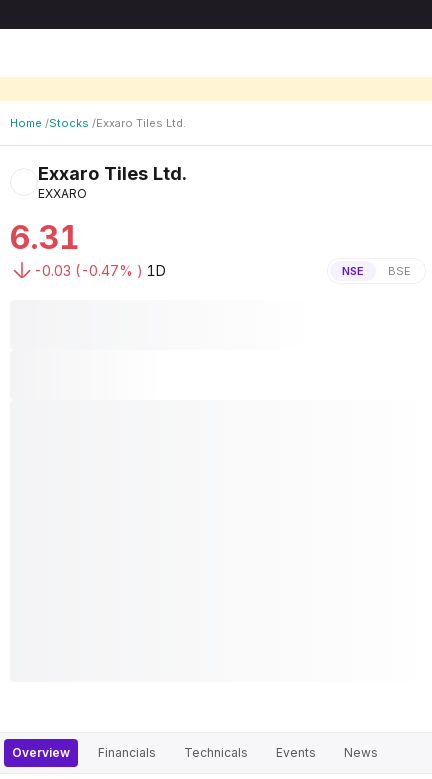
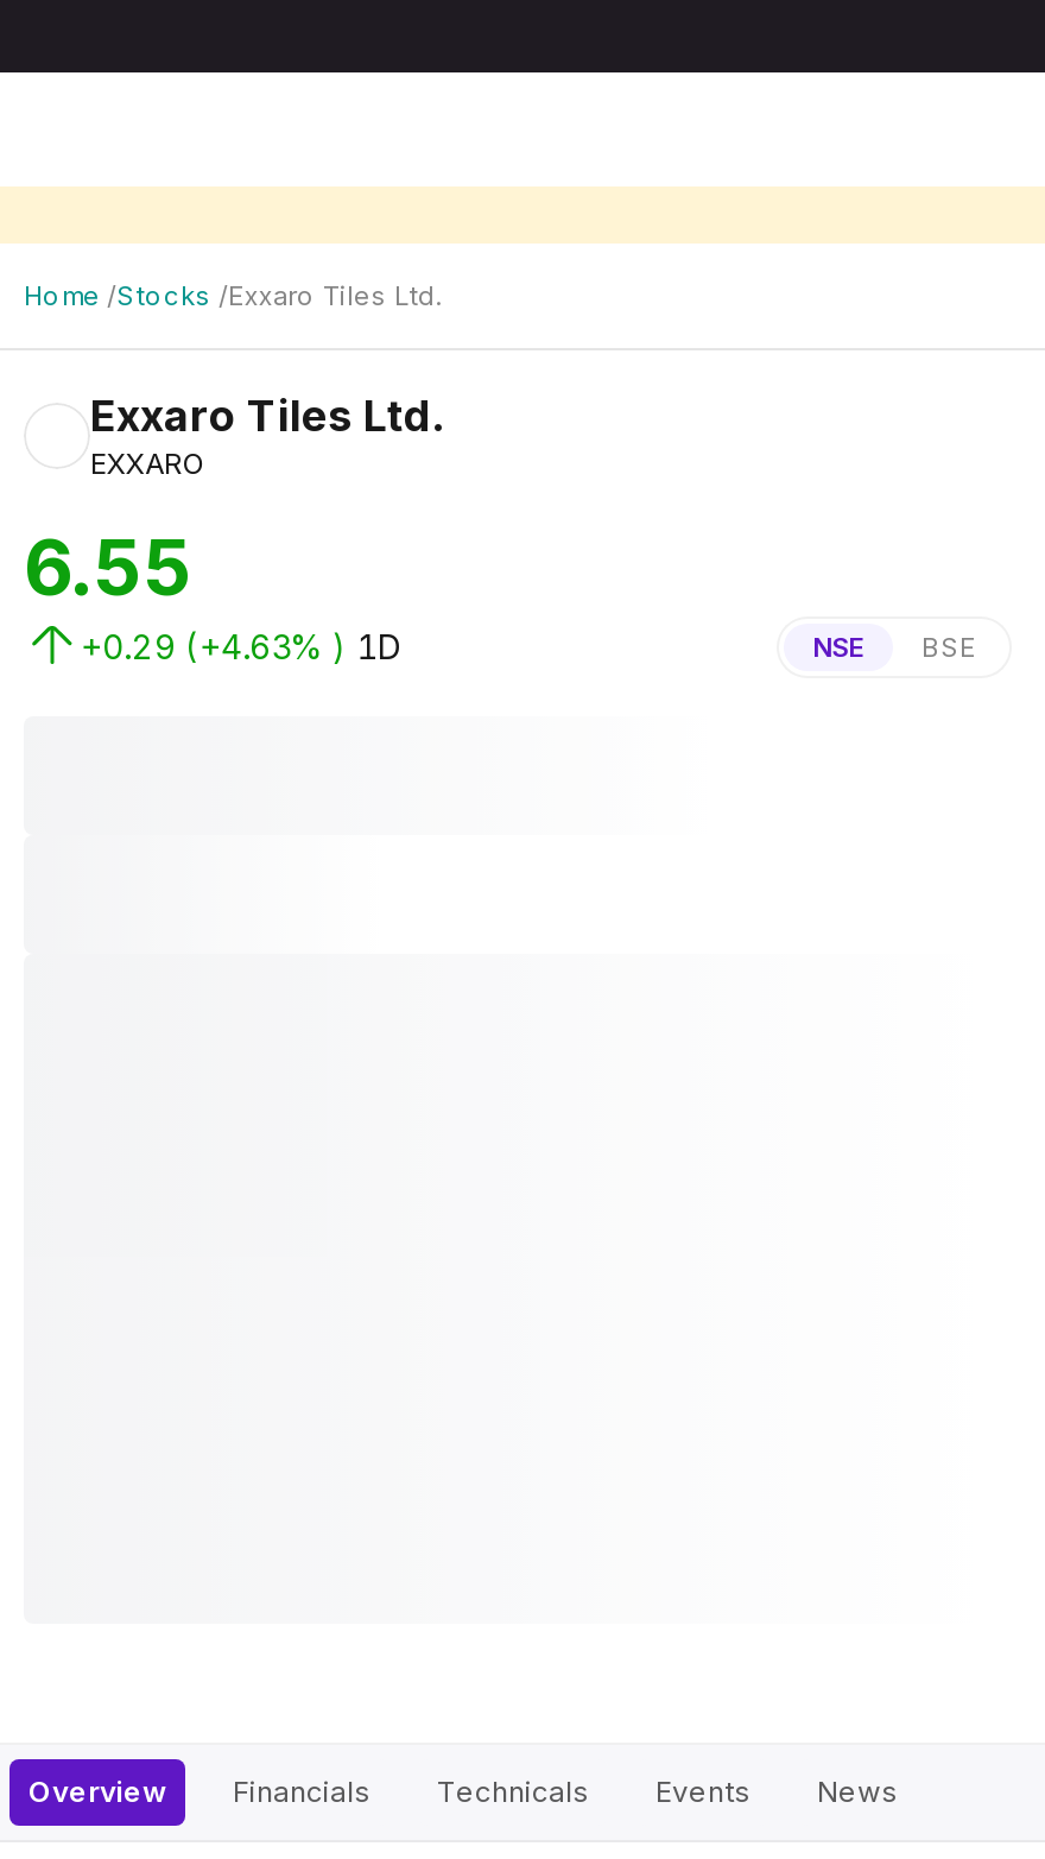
- 6.31
+ 6.55

- -0.03 (-0.47% ) 1D
+ +0.29 (+4.63% ) 1D
